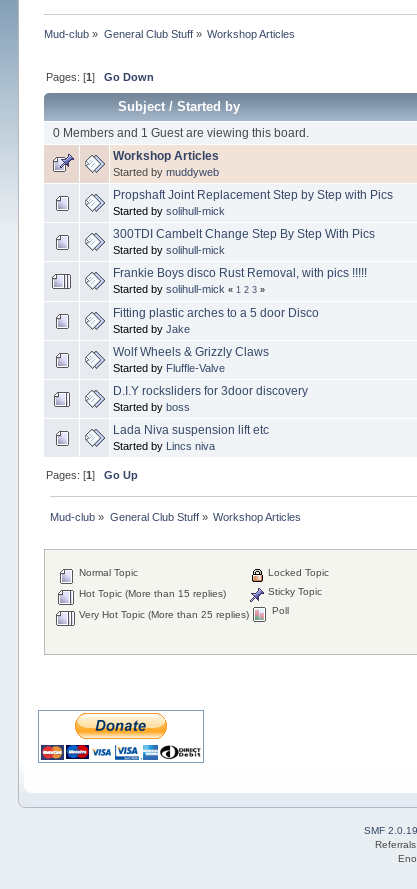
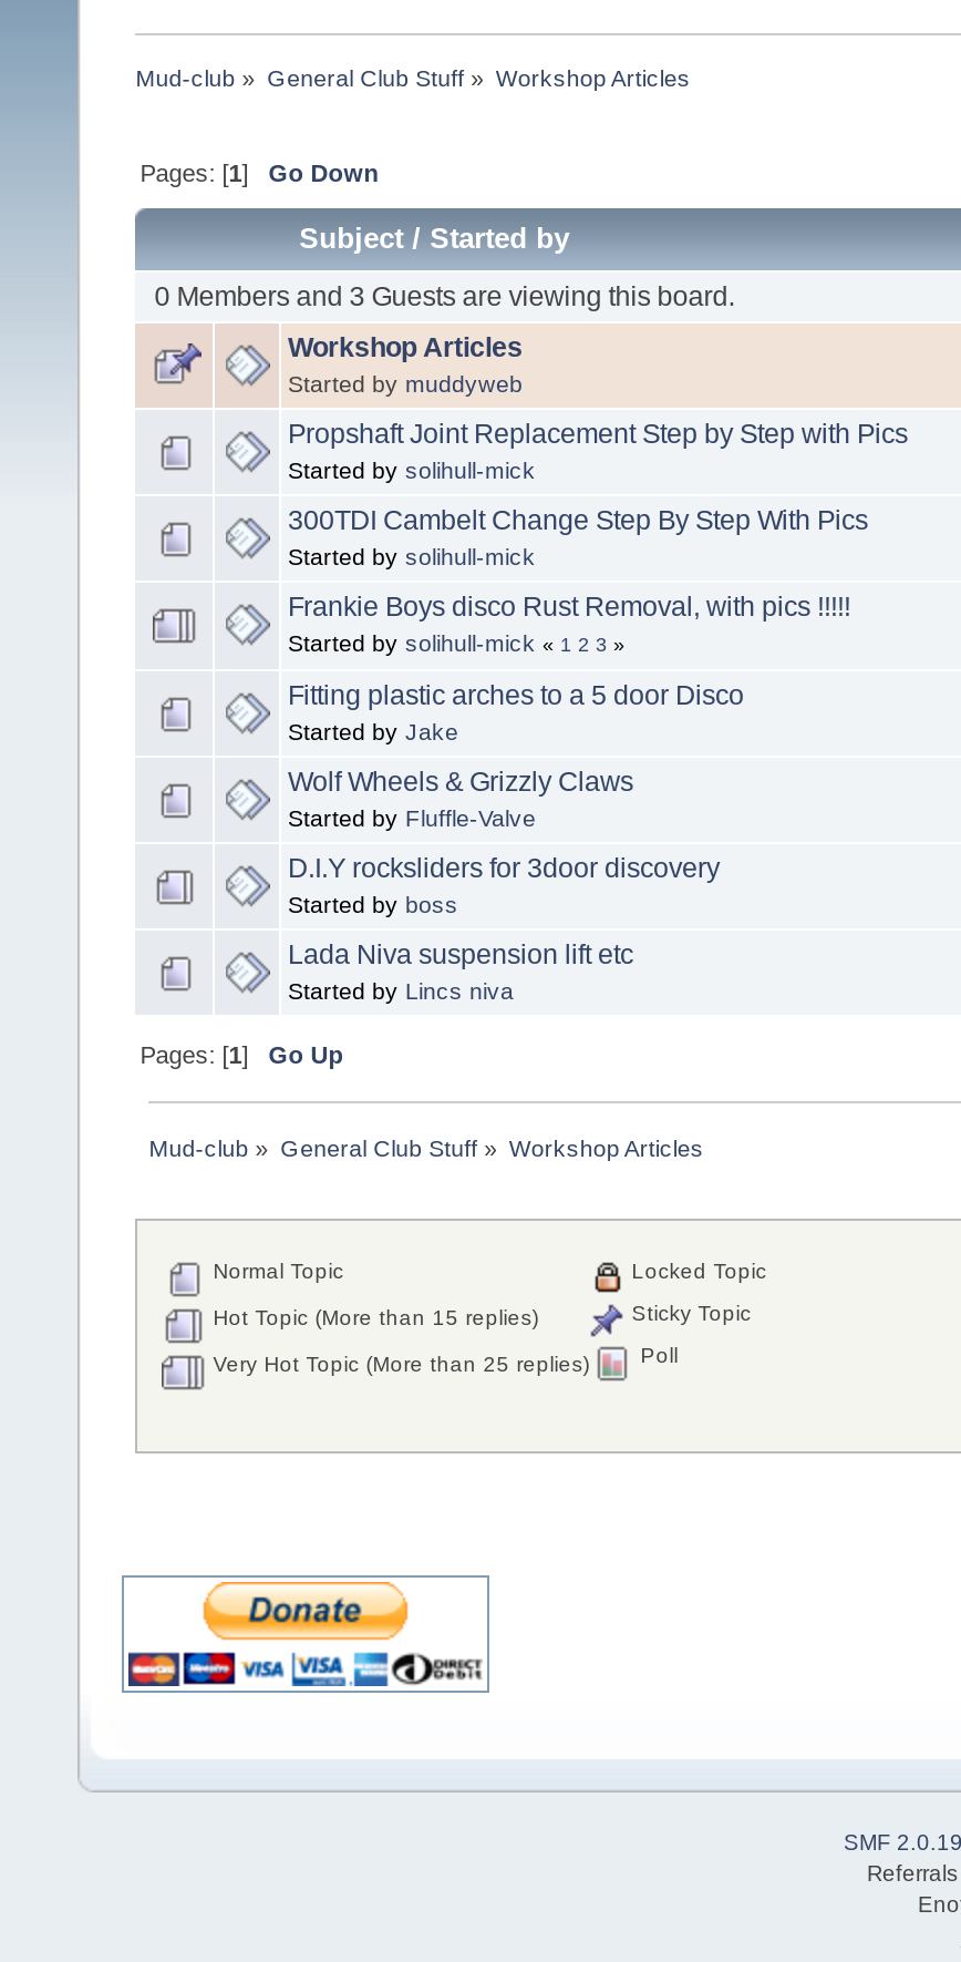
- 0 Members and 1 Guest are viewing this board.
+ 0 Members and 3 Guests are viewing this board.
